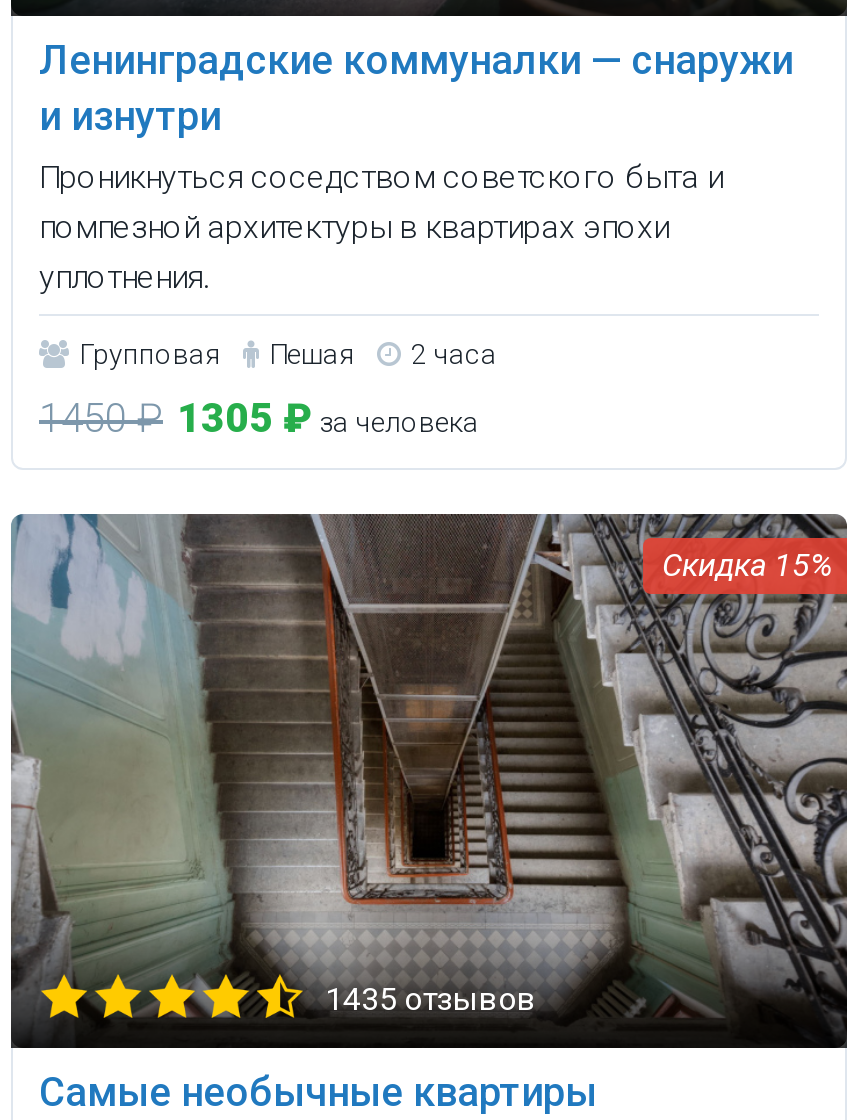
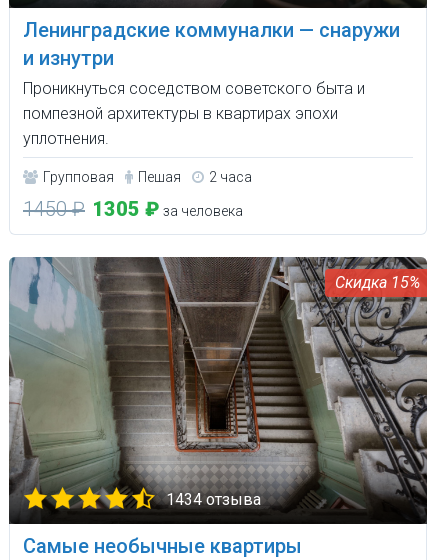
- 1435 отзывов
+ 1434 отзыва
